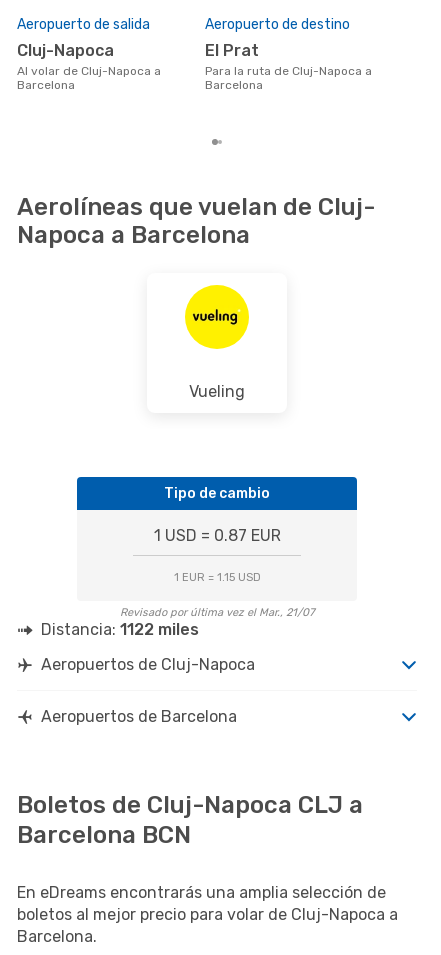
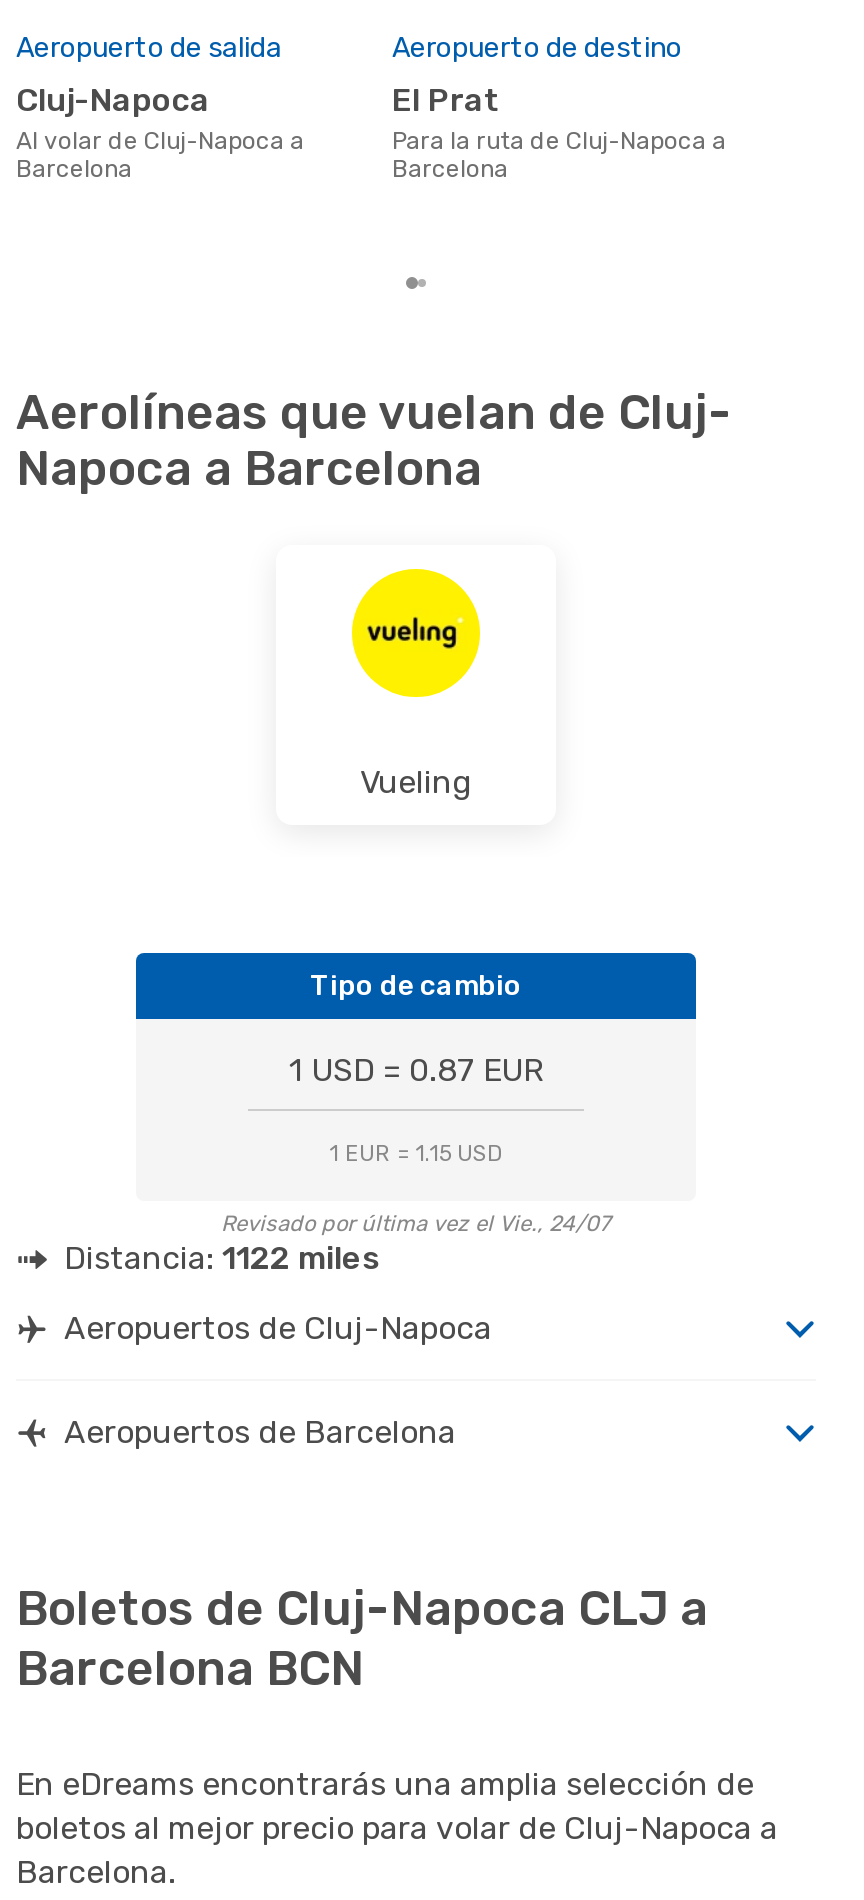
- Revisado por última vez el Mar., 21/07
+ Revisado por última vez el Vie., 24/07
